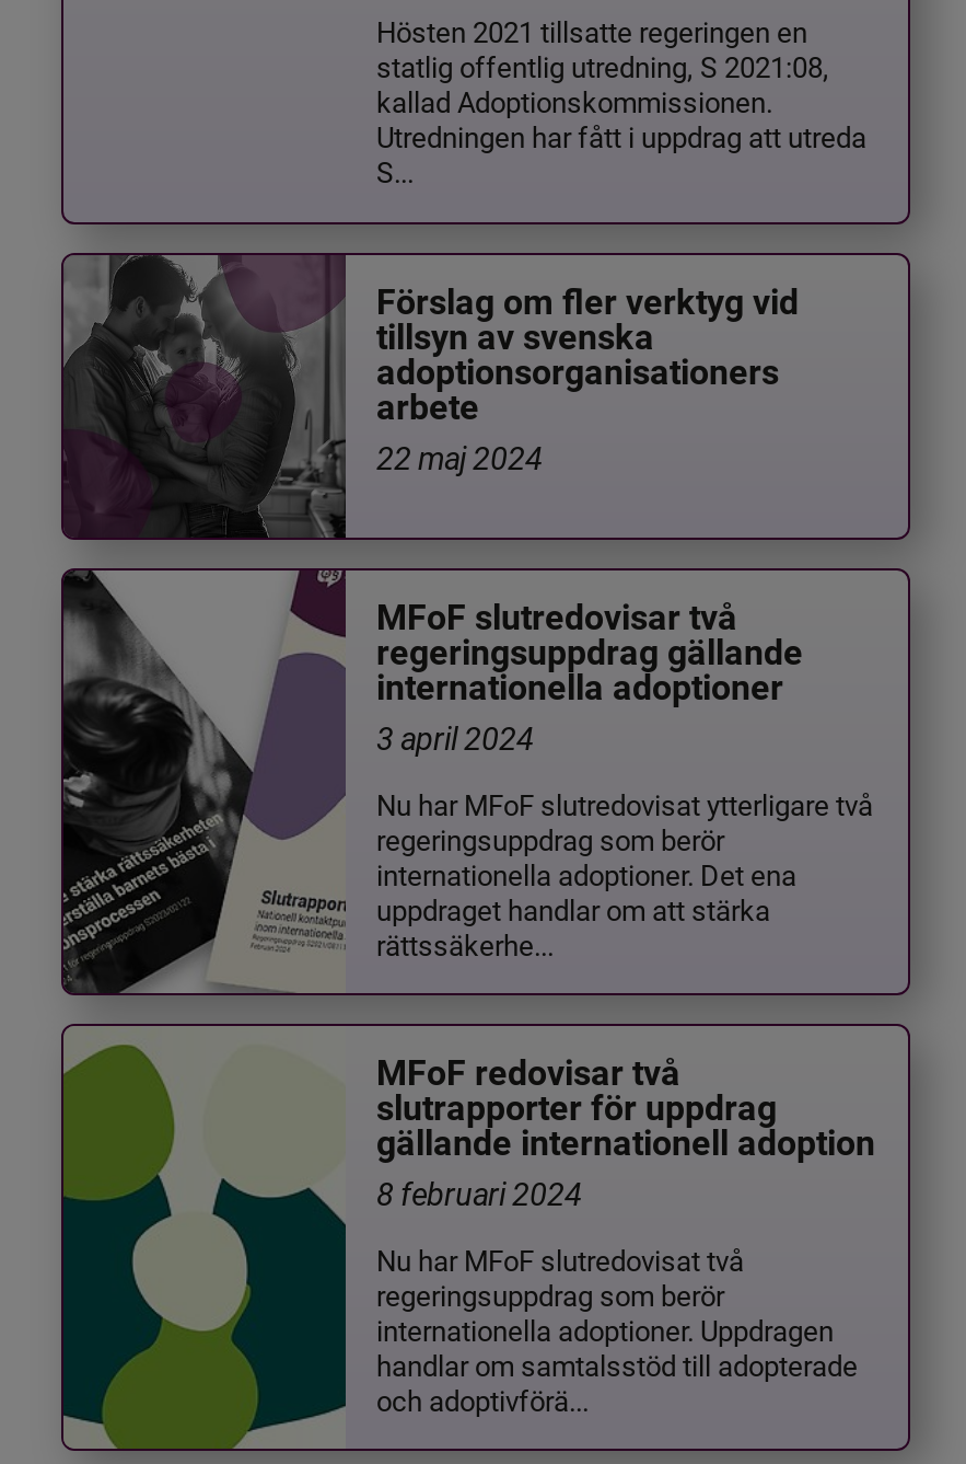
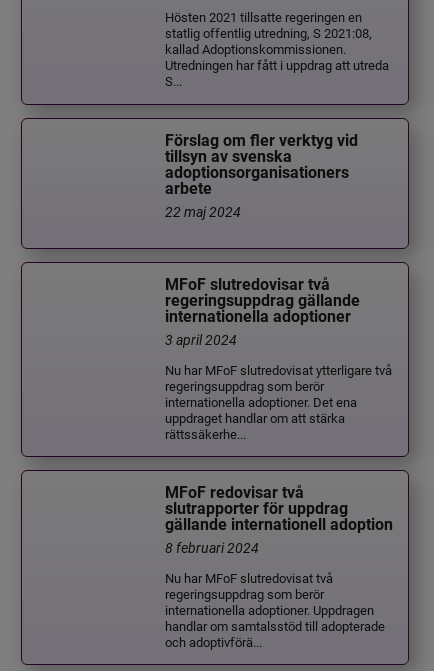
- [image]

- [image]

- [image]
